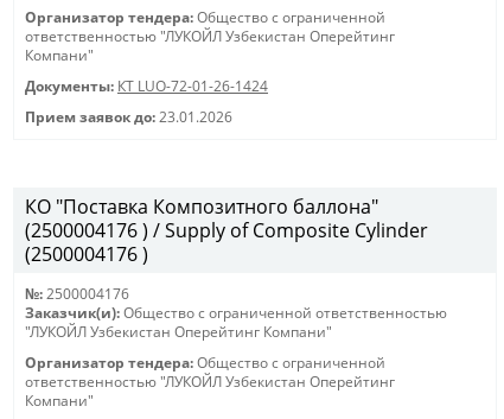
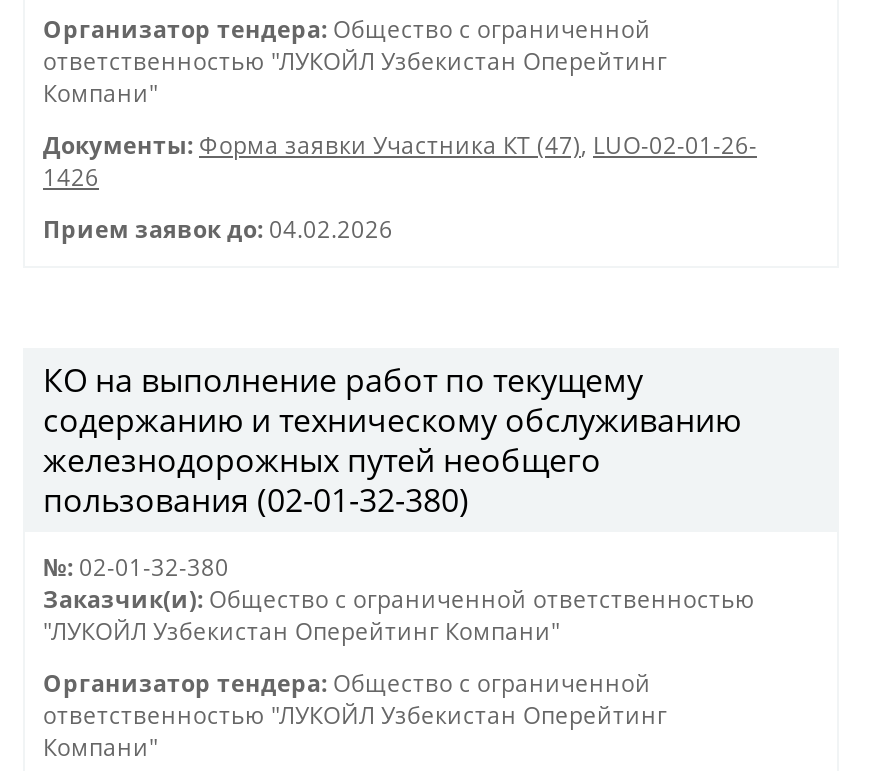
- Документы: КТ LUO-72-01-26-1424
+ Документы: Форма заявки Участника КТ (47), LUO-02-01-26-
+ 1426

- Прием заявок до: 23.01.2026
+ Прием заявок до: 04.02.2026

- КО "Поставка Композитного баллона"
- (2500004176 ) / Supply of Composite Cylinder
- (2500004176 )
+ КО на выполнение работ по текущему
+ содержанию и техническому обслуживанию
+ железнодорожных путей необщего
+ пользования (02-01-32-380)

- №: 2500004176
+ №: 02-01-32-380
